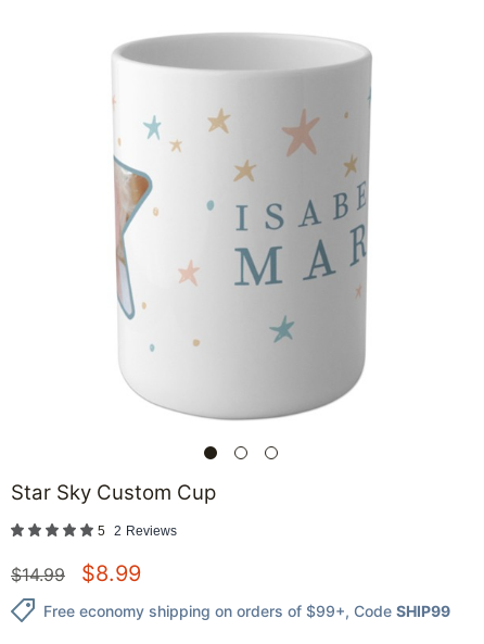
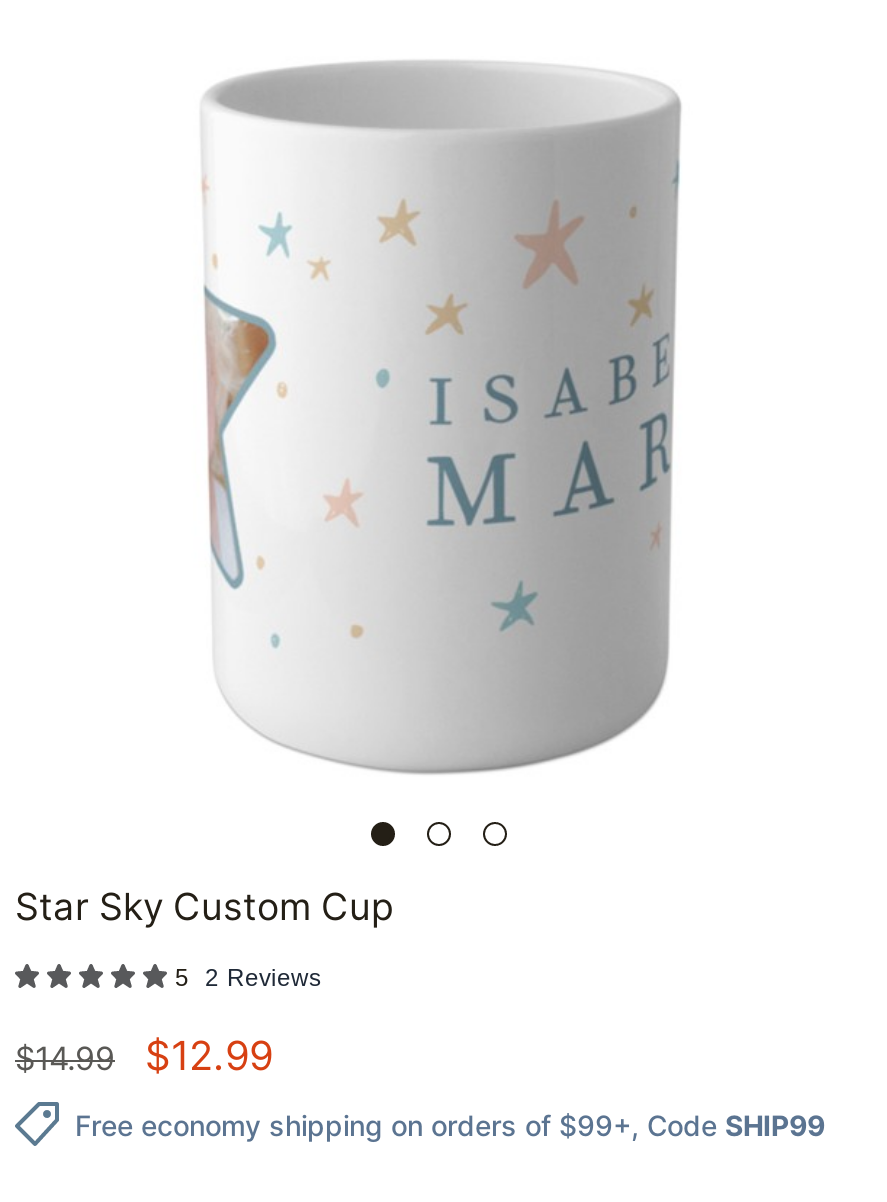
- $14.99 $8.99
+ $14.99 $12.99
